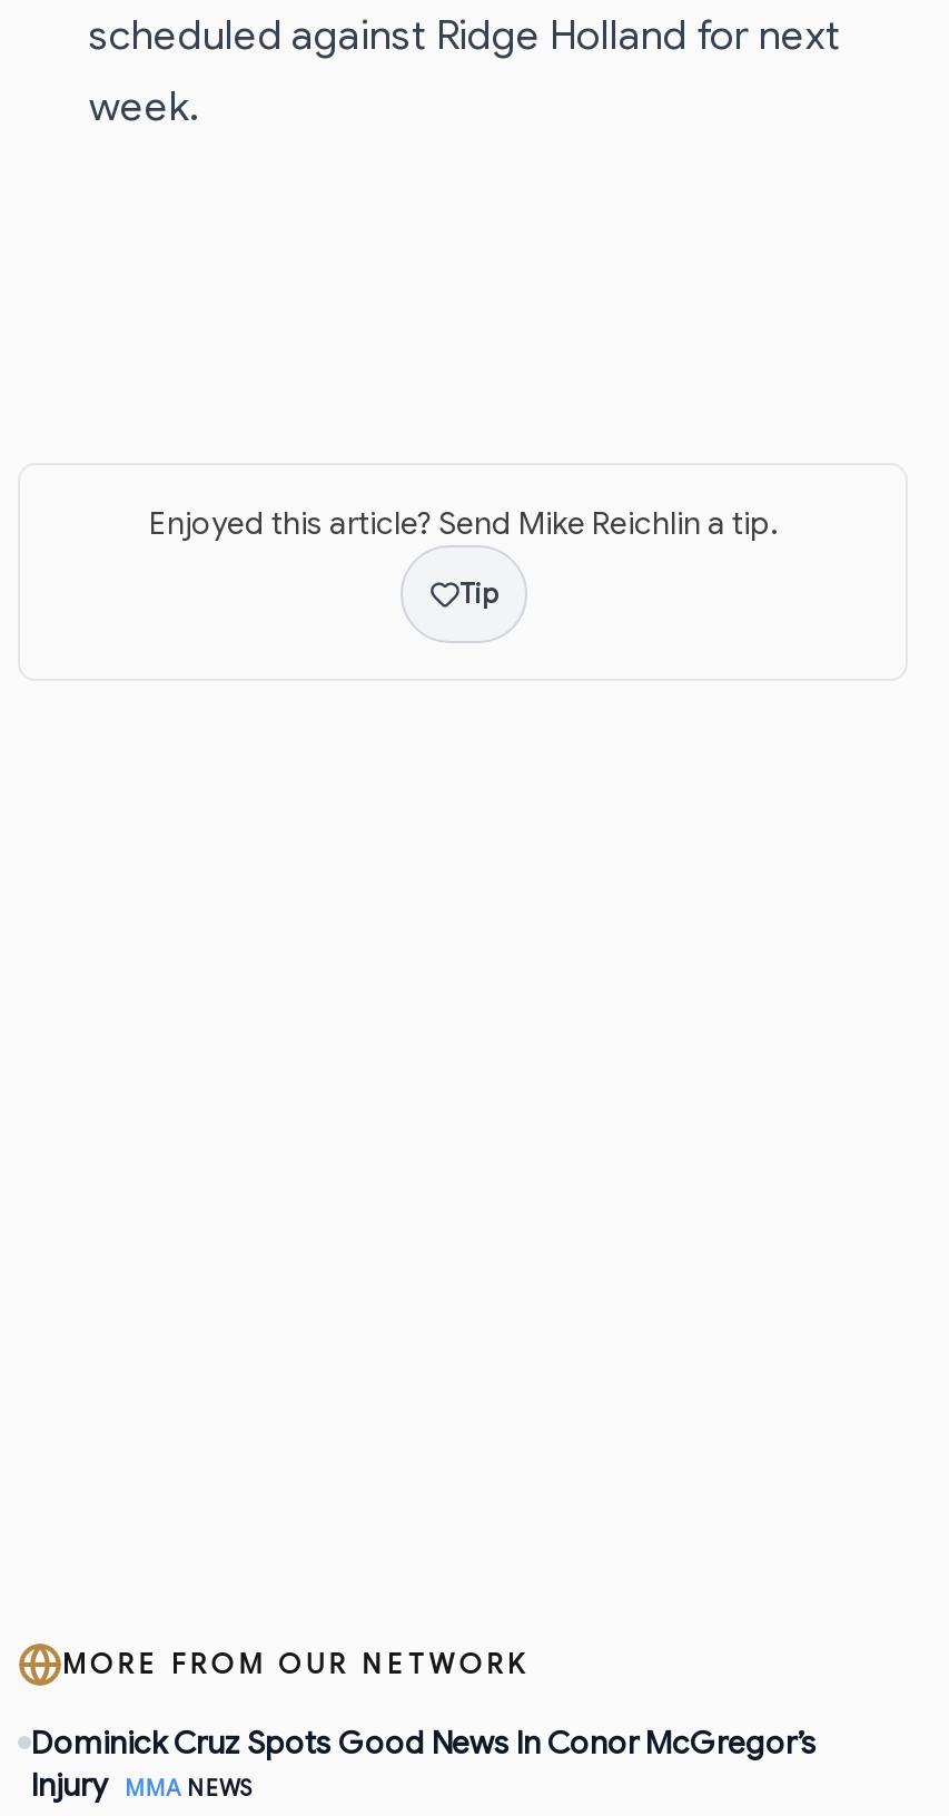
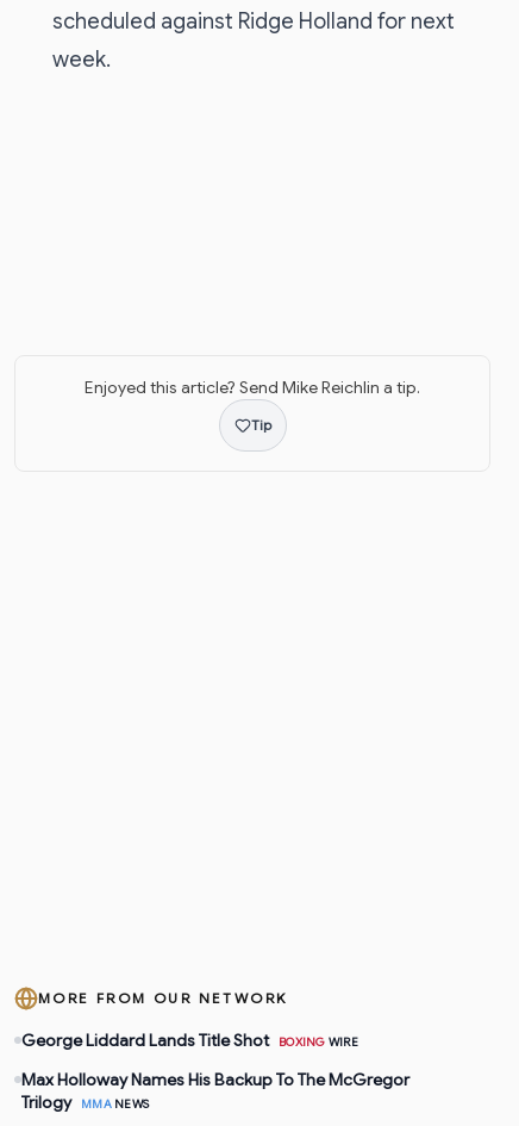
- Dominick Cruz Spots Good News In Conor McGregor’s
- Injury
+ George Liddard Lands Title Shot
+ BOXING WIRE
+ Max Holloway Names His Backup To The McGregor
+ Trilogy
